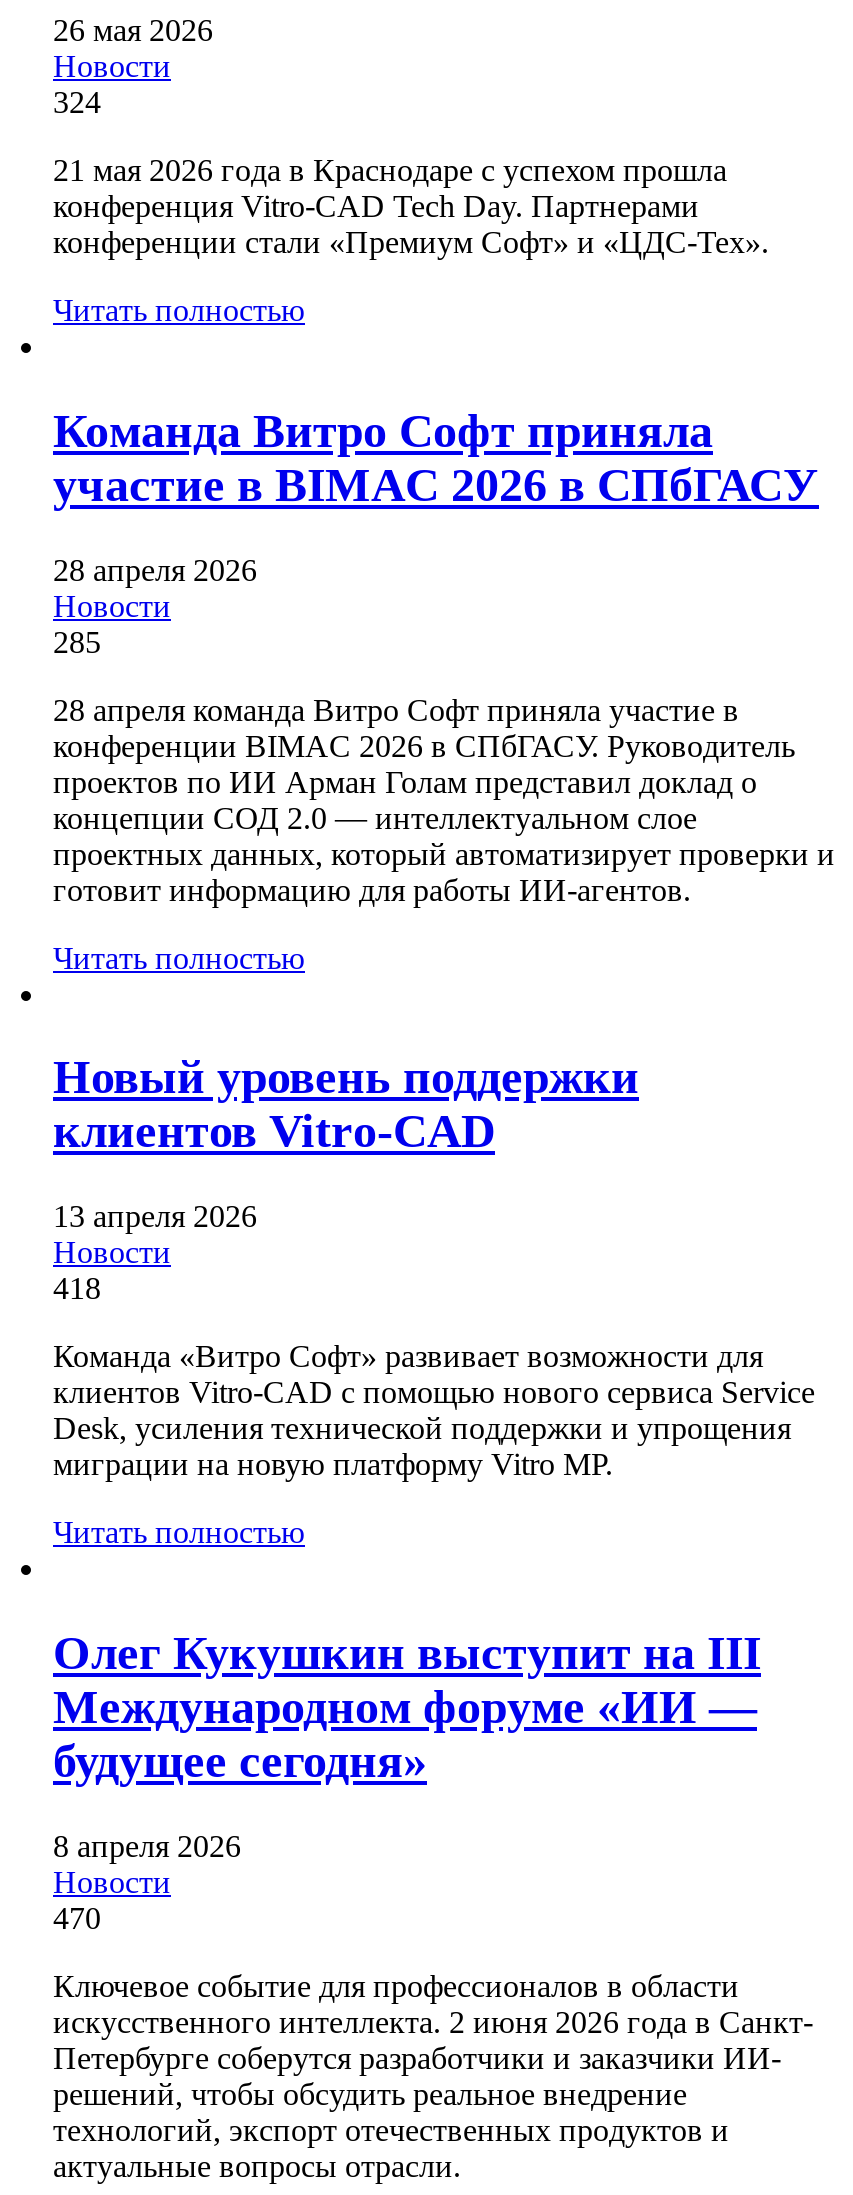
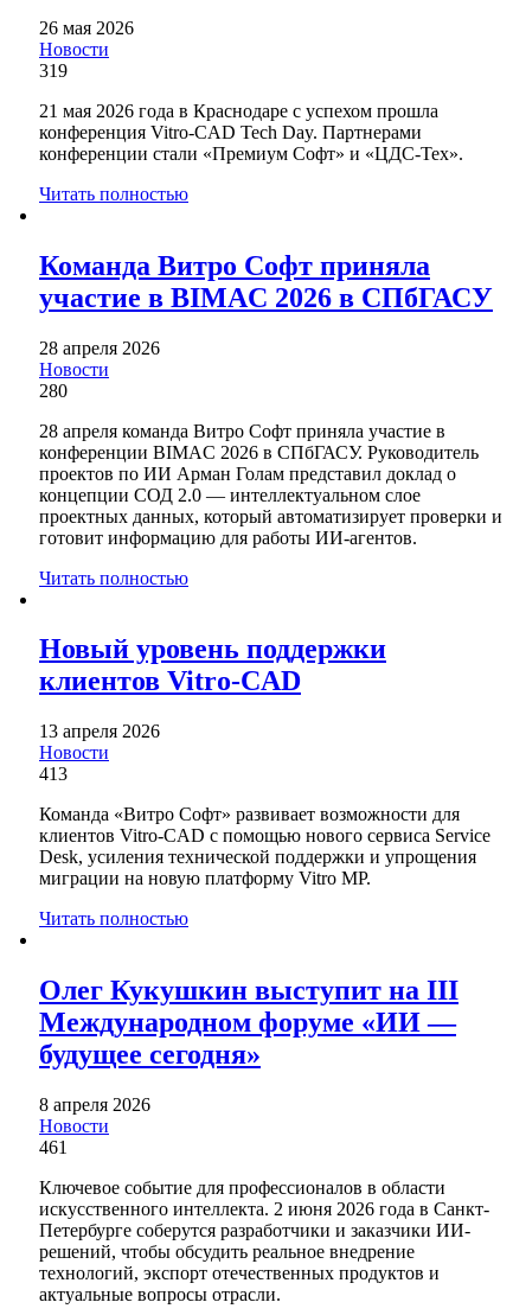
- 324
+ 319

- 285
+ 280

- 418
+ 413

- 470
+ 461
